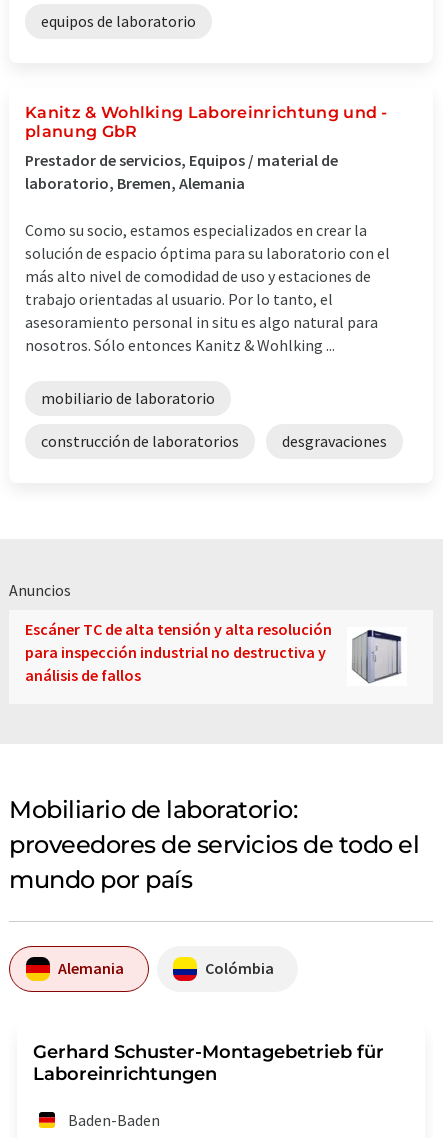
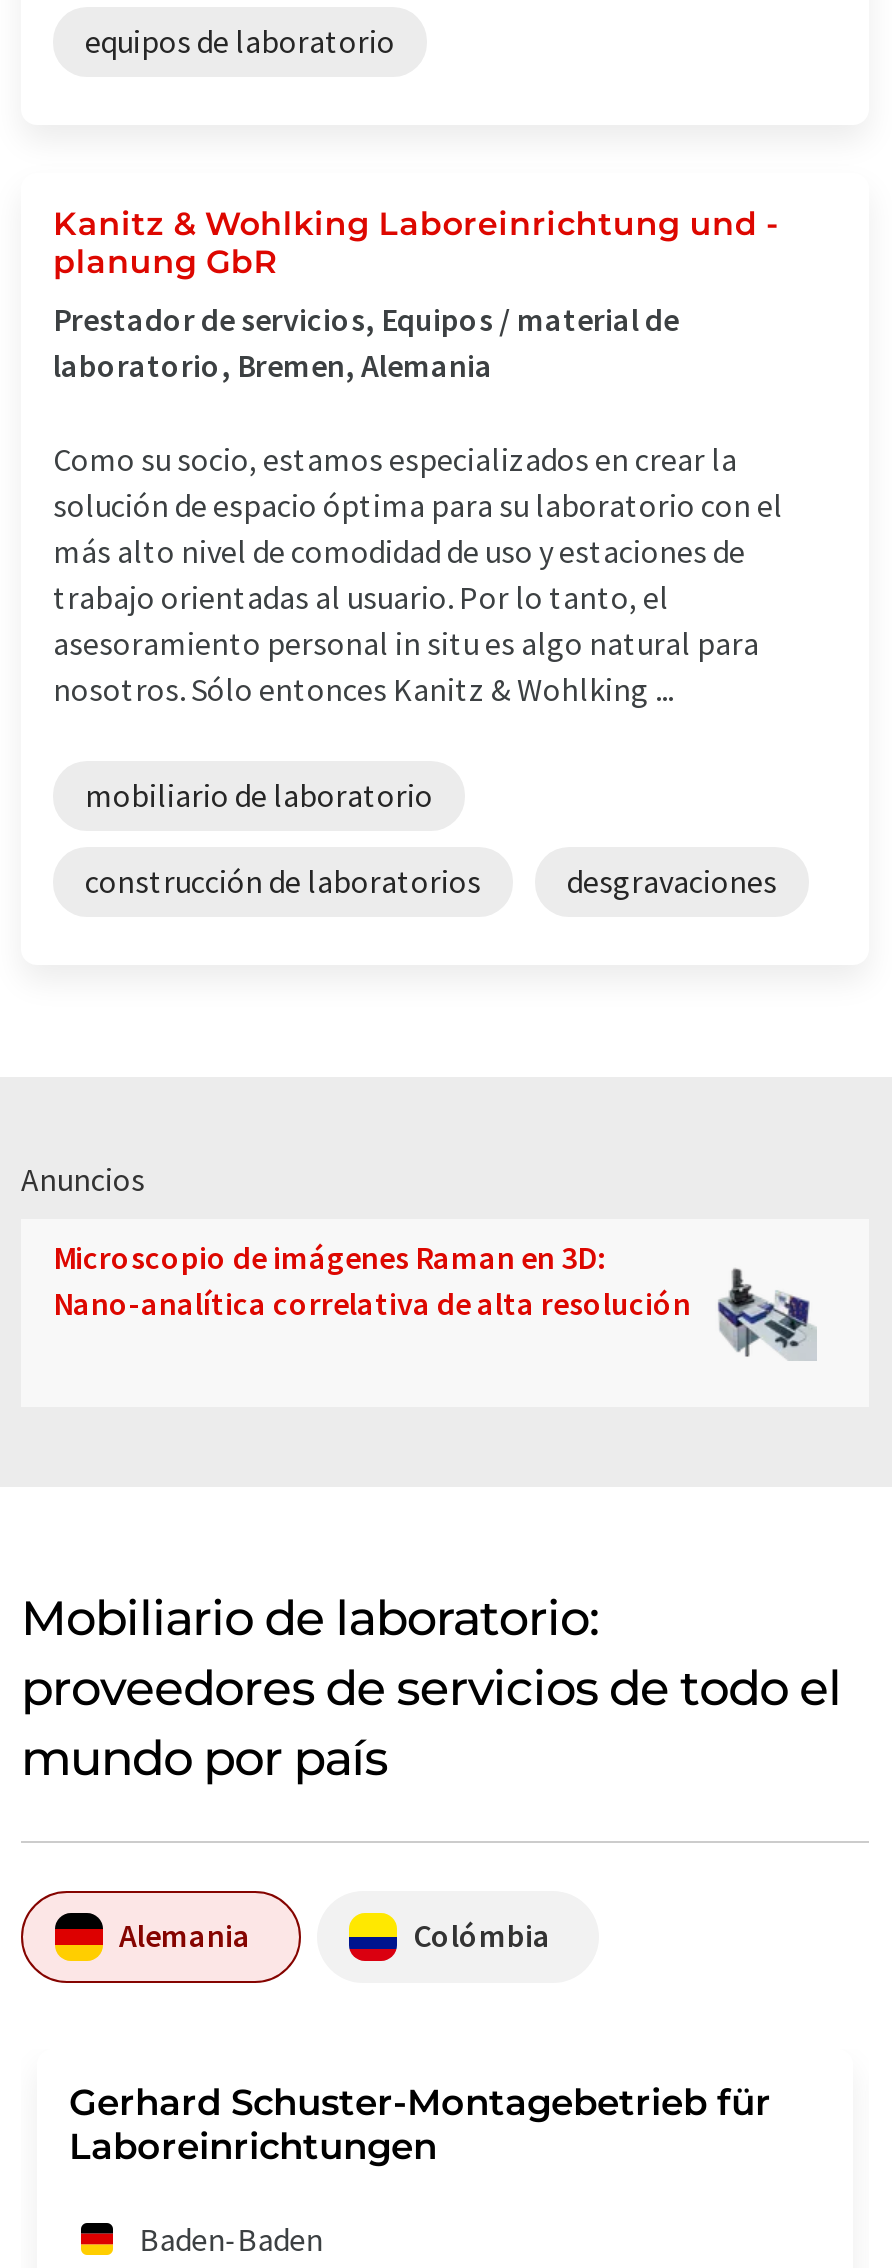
- [image]
- Escáner TC de alta tensión y alta resolución
- para inspección industrial no destructiva y
- análisis de fallos
+ [image]
+ Microscopio de imágenes Raman en 3D:
+ Nano-analítica correlativa de alta resolución
